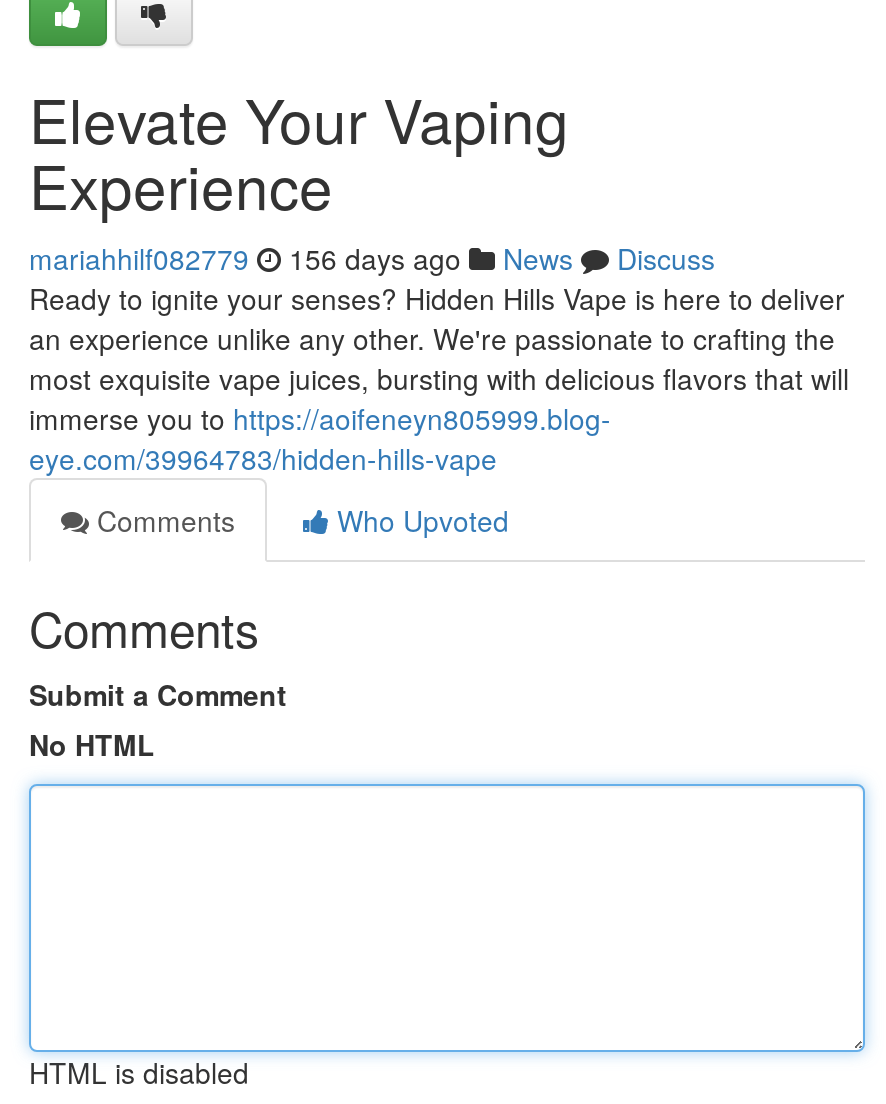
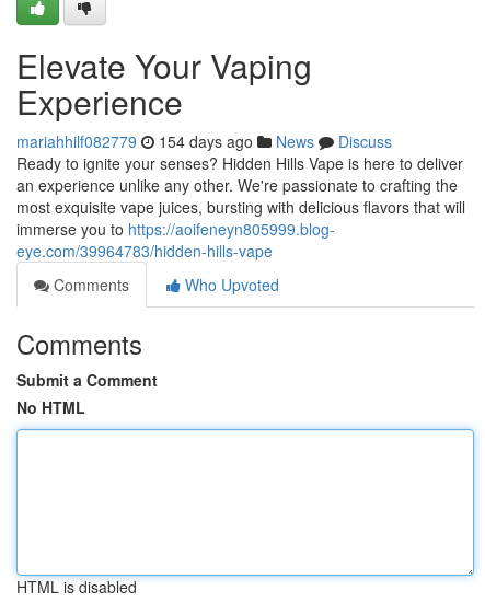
- mariahhilf082779 156 days ago News Discuss
+ mariahhilf082779 154 days ago News Discuss
